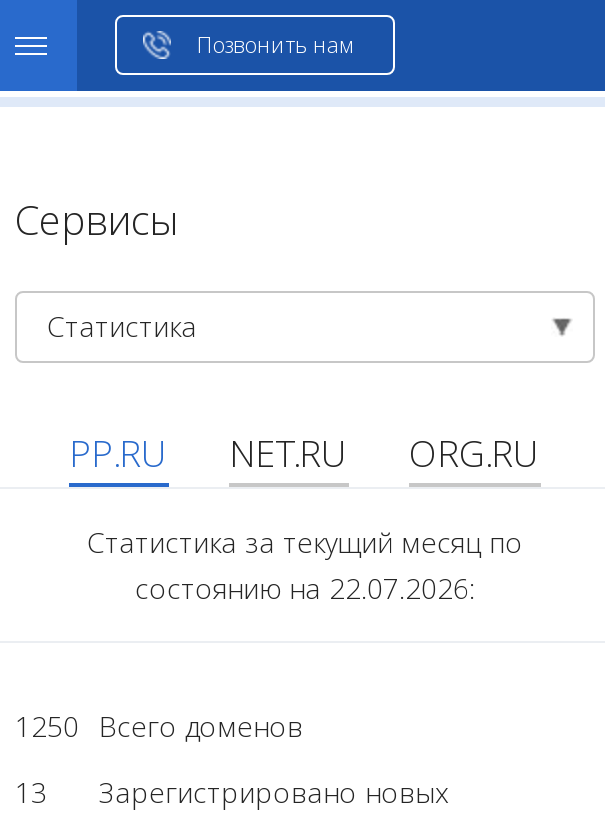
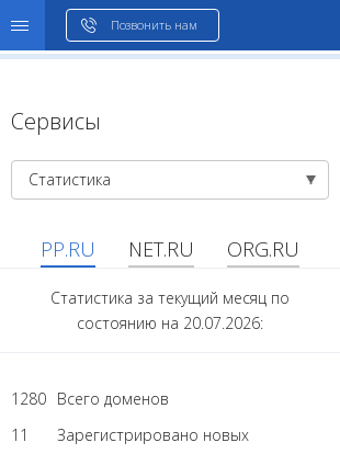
- состоянию на 22.07.2026:
+ состоянию на 20.07.2026:

- 1250 Всего доменов
+ 1280 Всего доменов

- 13 Зарегистрировано новых
+ 11 Зарегистрировано новых
